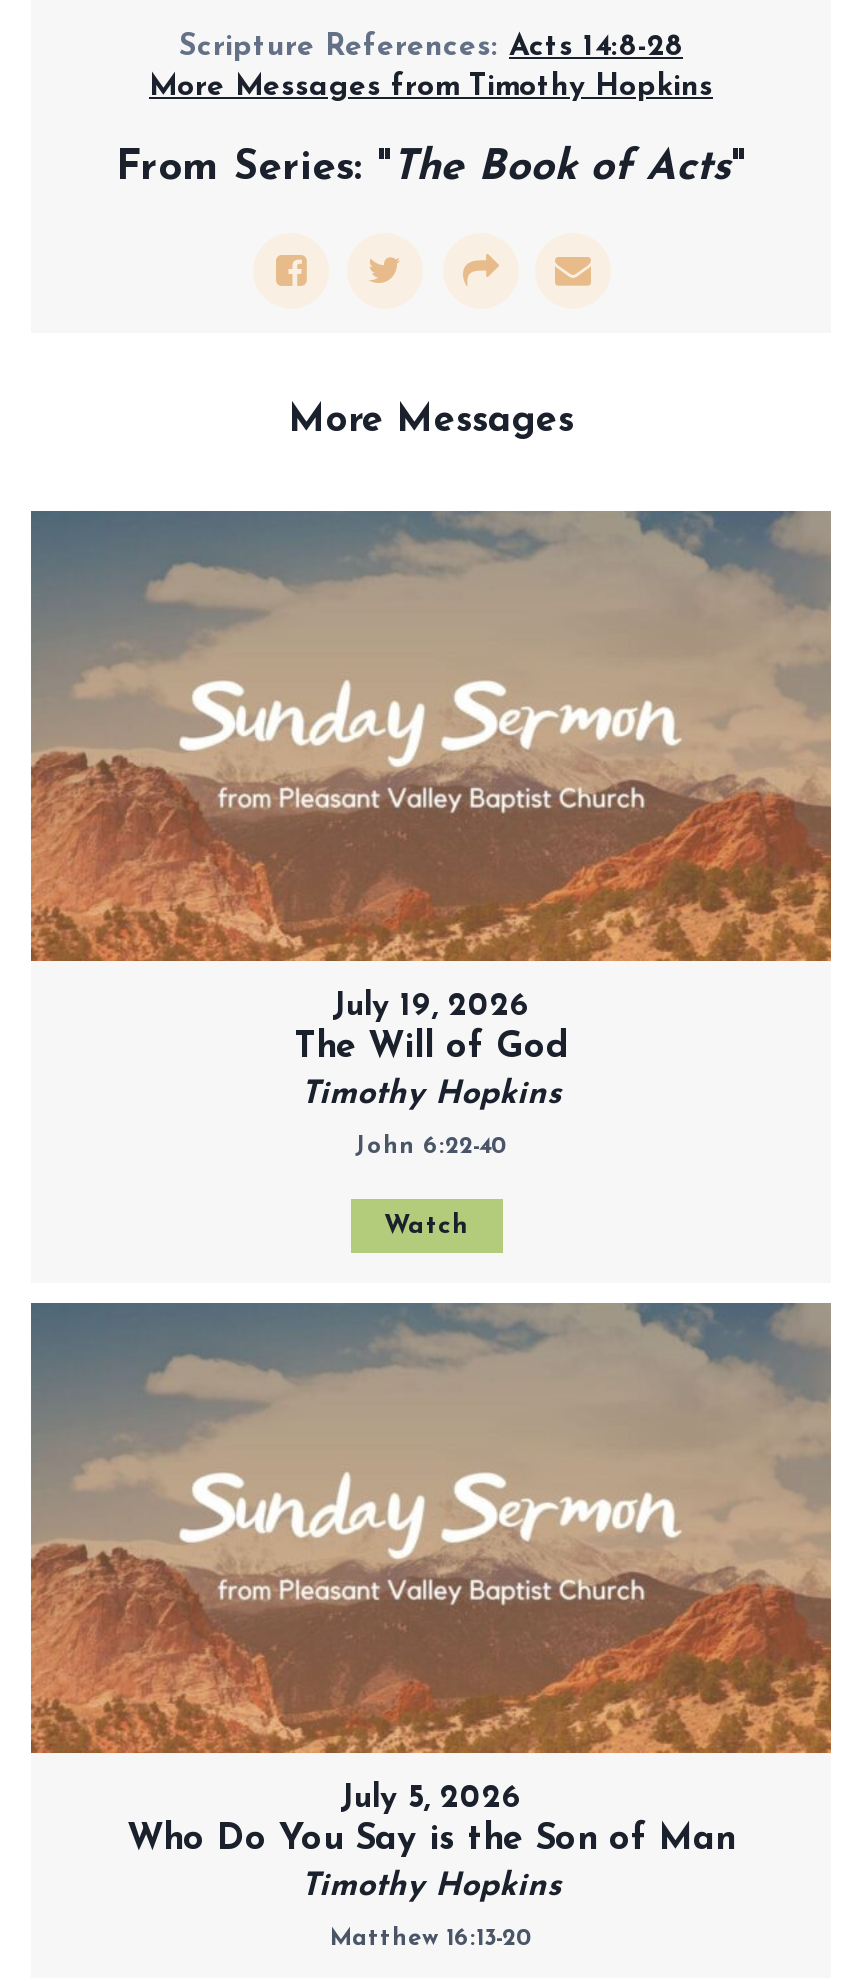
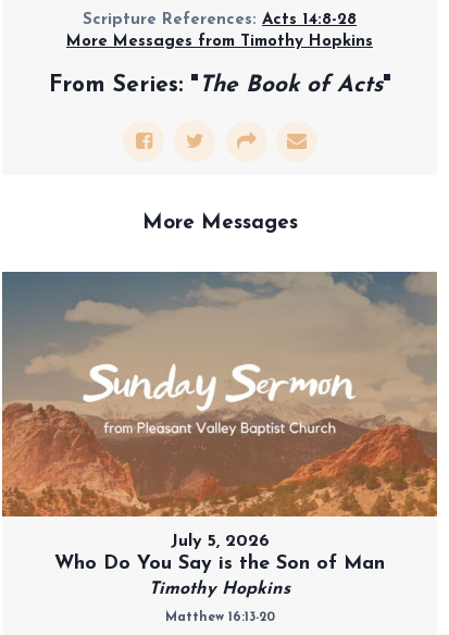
- July 19, 2026
- The Will of God
- Timothy Hopkins
- John 6:22-40
- Watch
